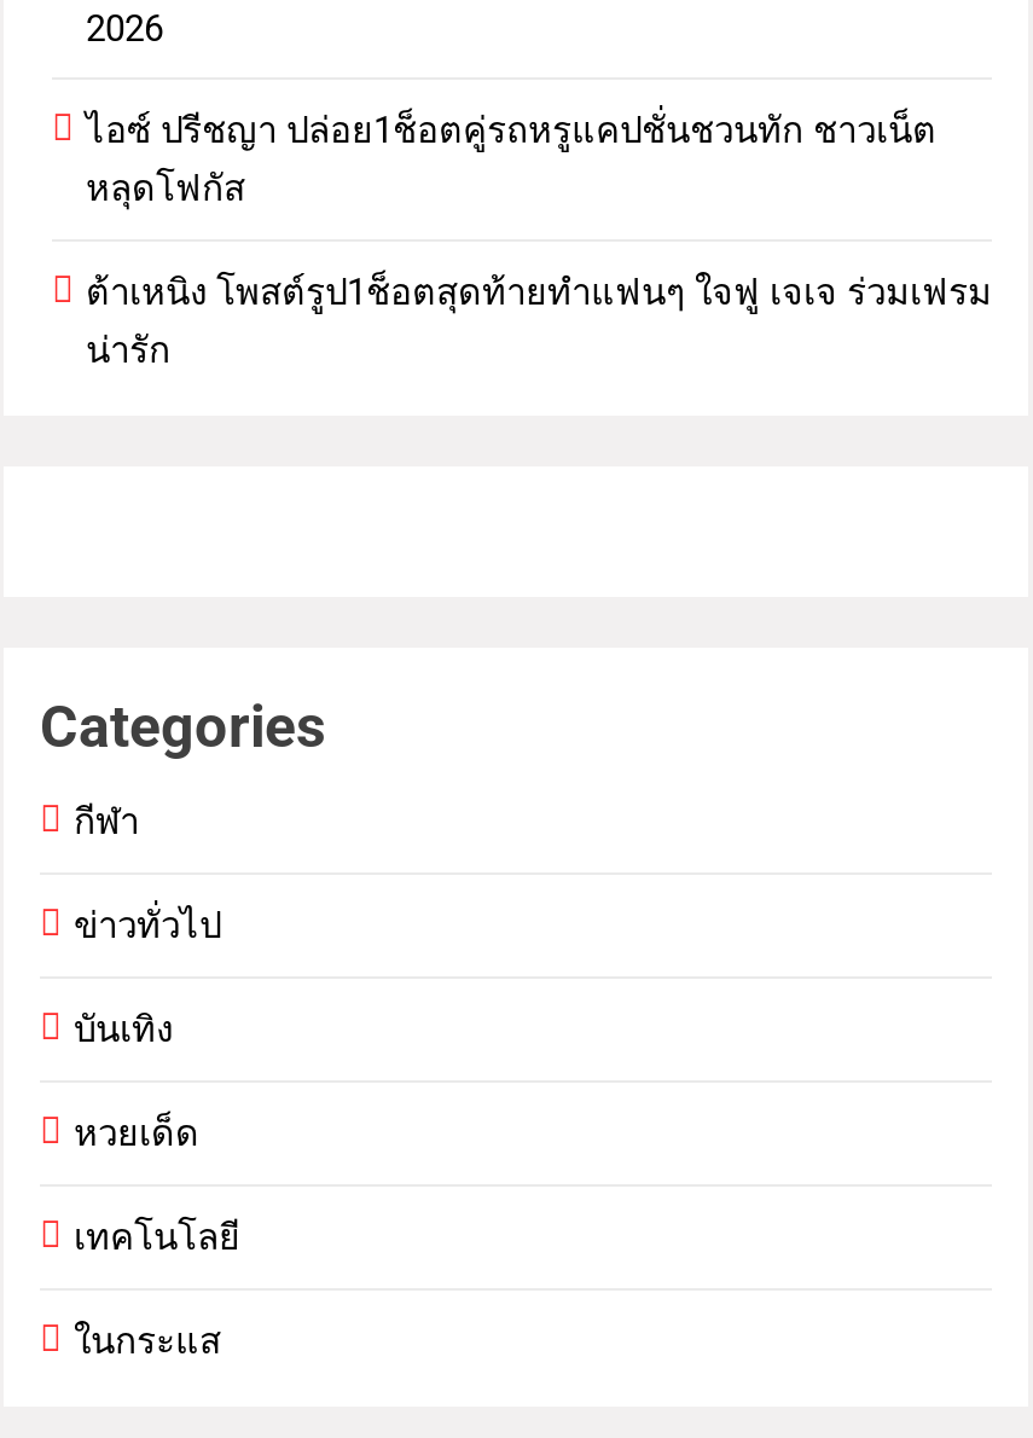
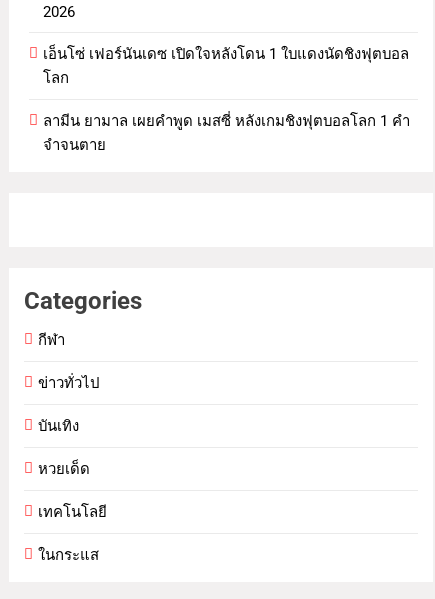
- ไอซ์ ปรีชญา ปล่อย1ช็อตคู่รถหรูแคปชั่นชวนทัก ชาวเน็ต
- หลุดโฟกัส
+ เอ็นโซ่ เฟอร์นันเดซ เปิดใจหลังโดน 1 ใบแดงนัดชิงฟุตบอล
+ โลก

- ต้าเหนิง โพสต์รูป1ช็อตสุดท้ายทำแฟนๆ ใจฟู เจเจ ร่วมเฟรม
- น่ารัก
+ ลามีน ยามาล เผยคำพูด เมสซี่ หลังเกมชิงฟุตบอลโลก 1 คำ
+ จำจนตาย
